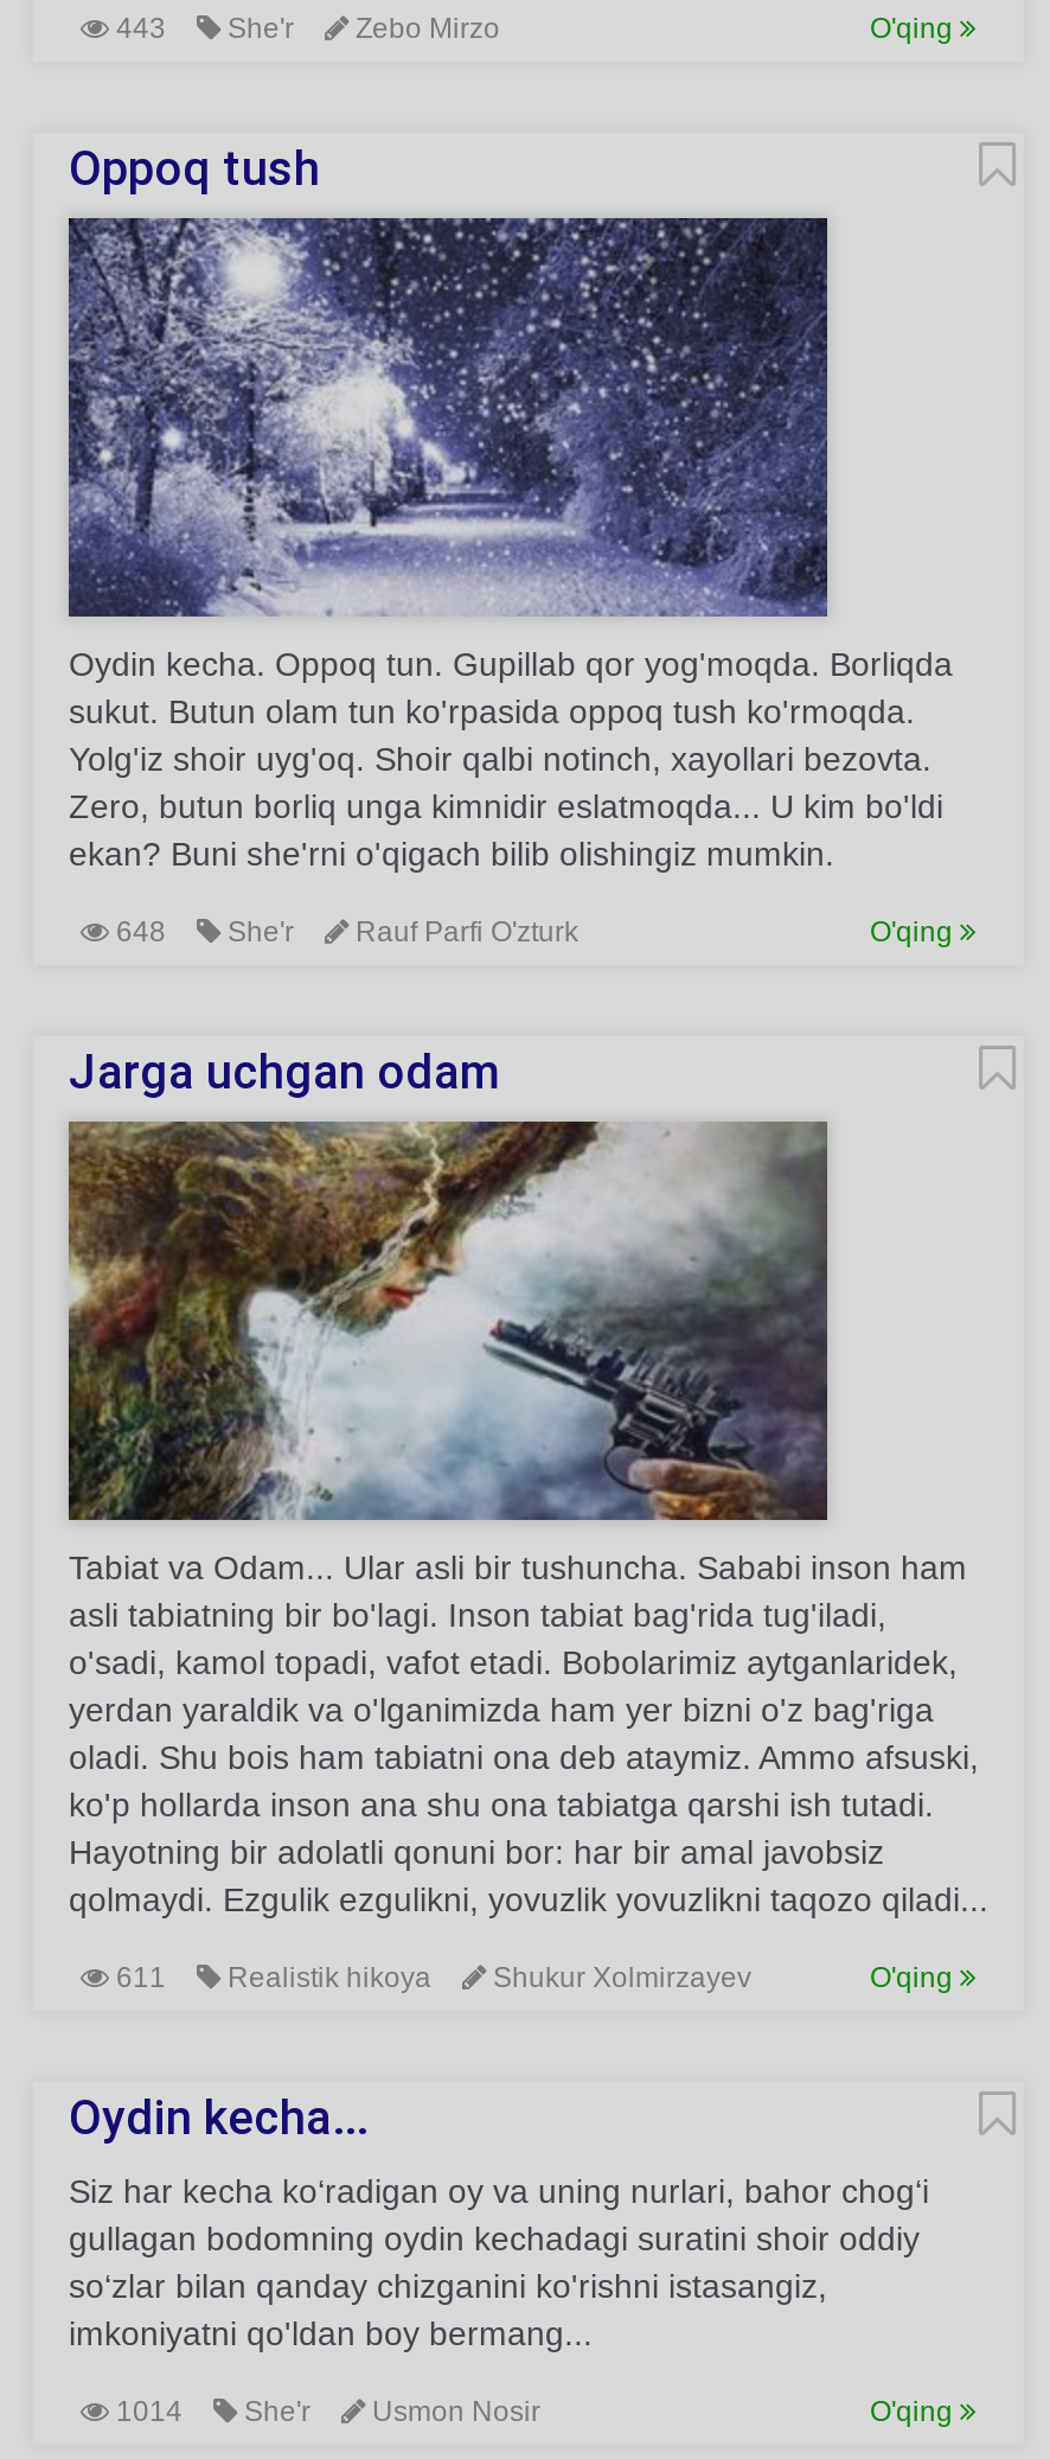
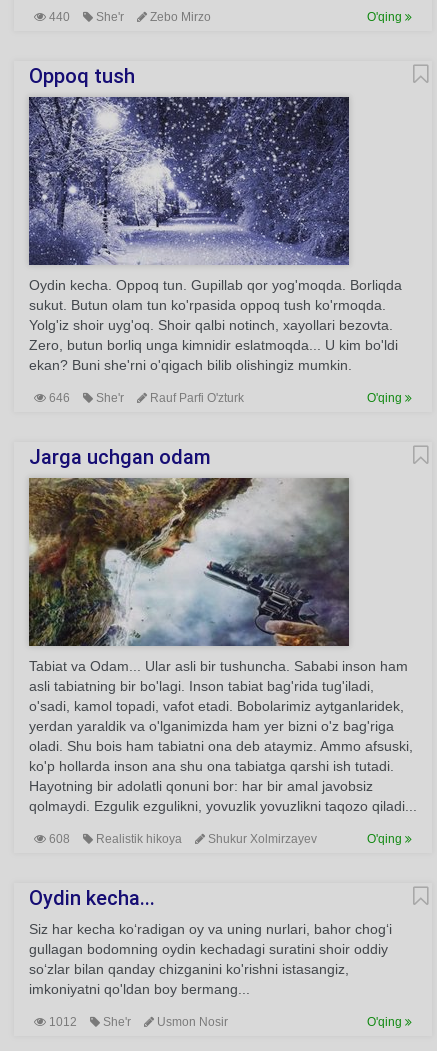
- 443 She'r Zebo Mirzo
+ 440 She'r Zebo Mirzo

- 648 She'r Rauf Parfi O'zturk
+ 646 She'r Rauf Parfi O'zturk

- 611 Realistik hikoya Shukur Xolmirzayev
+ 608 Realistik hikoya Shukur Xolmirzayev

- 1014 She'r Usmon Nosir
+ 1012 She'r Usmon Nosir
